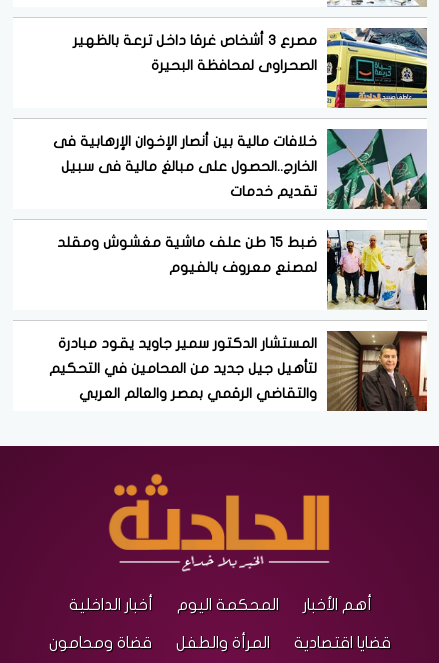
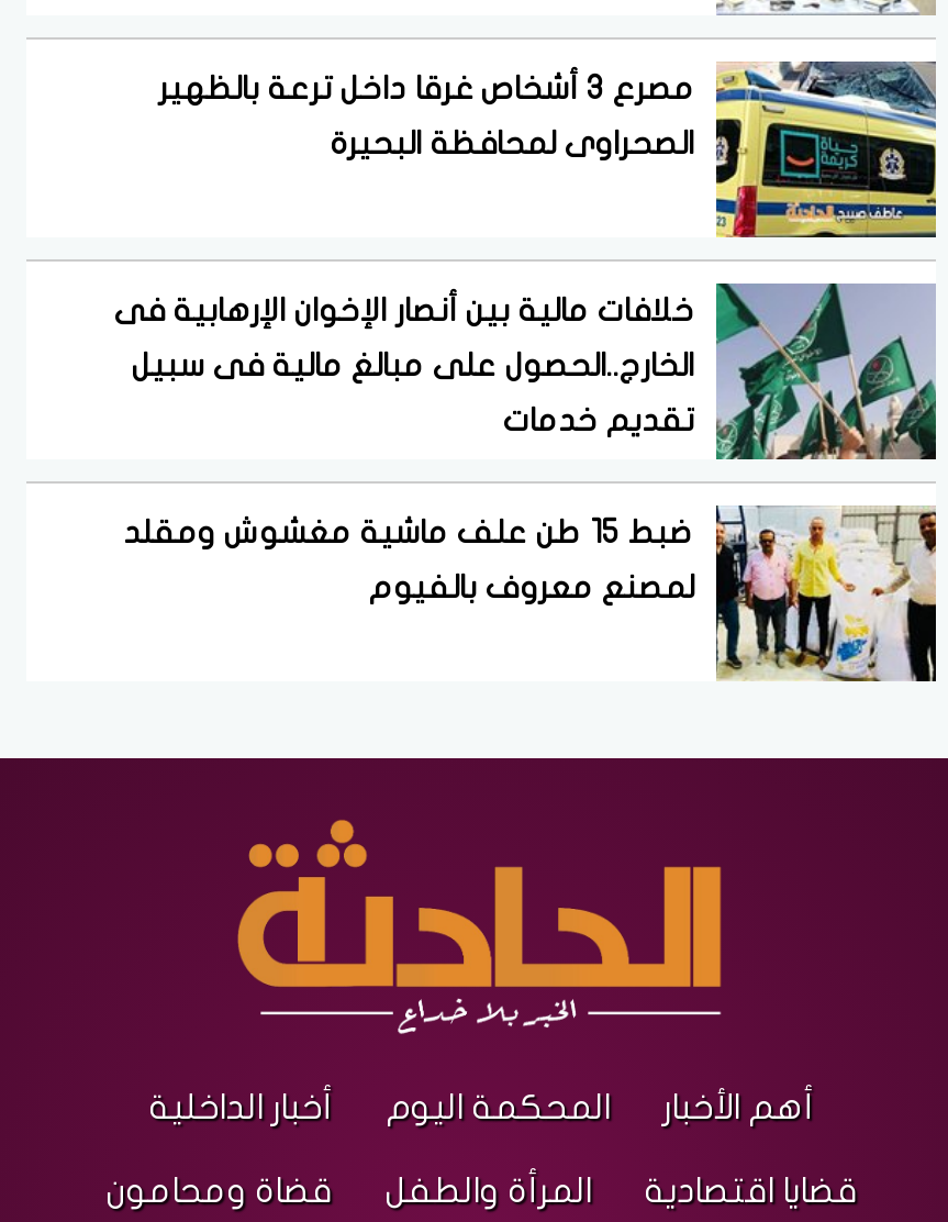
- [image]
- المستشار الدكتور سمير جاويد يقود مبادرة
- لتأهيل جيل جديد من المحامين في التحكيم
- والتقاضي الرقمي بمصر والعالم العربي
